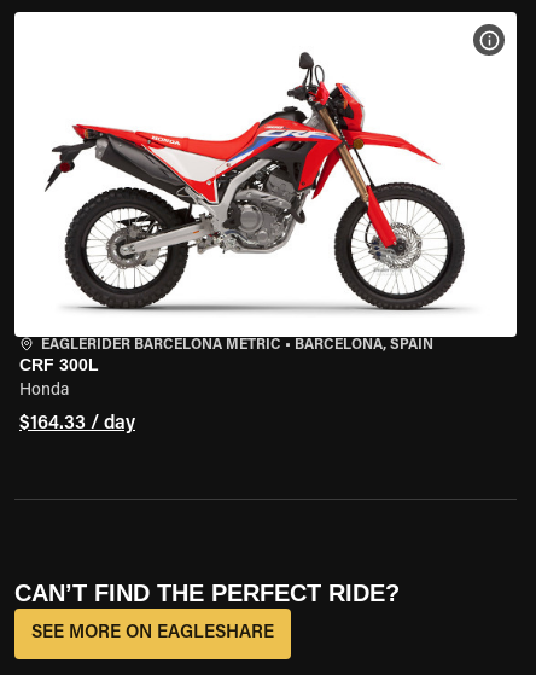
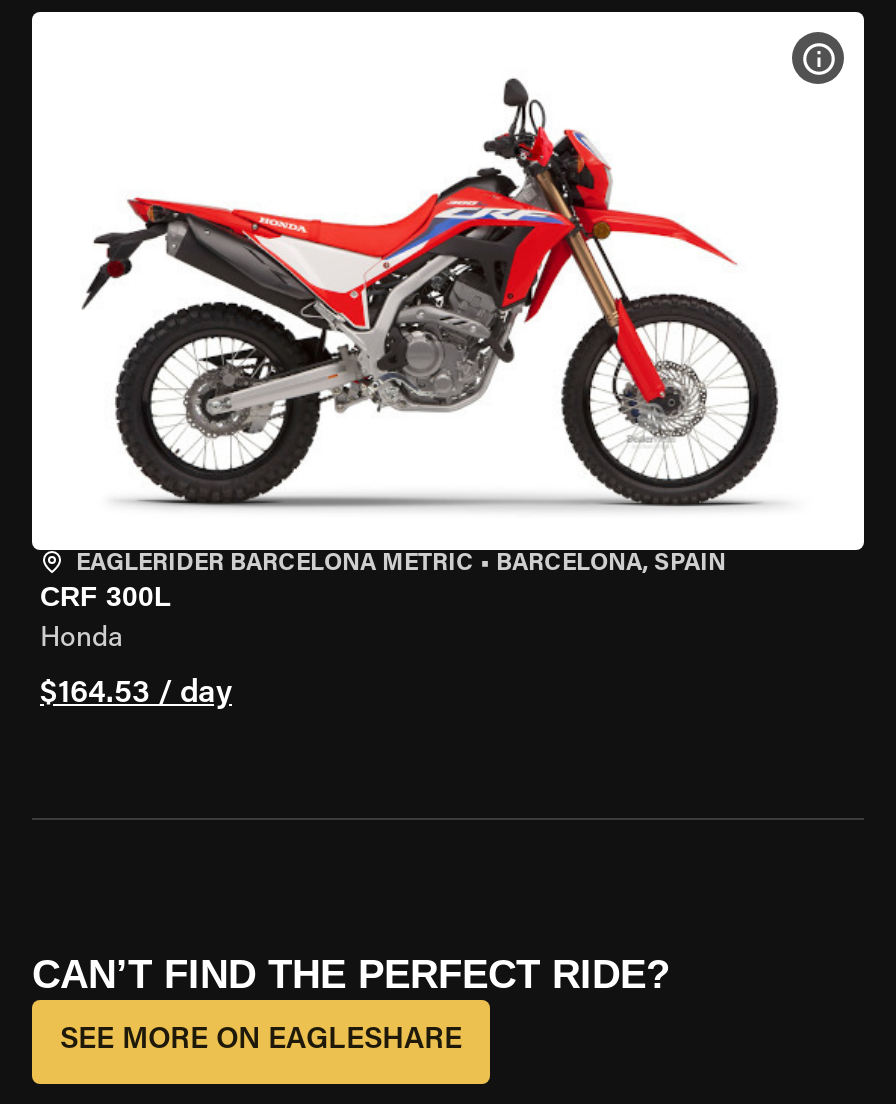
- $164.33 / day
+ $164.53 / day
